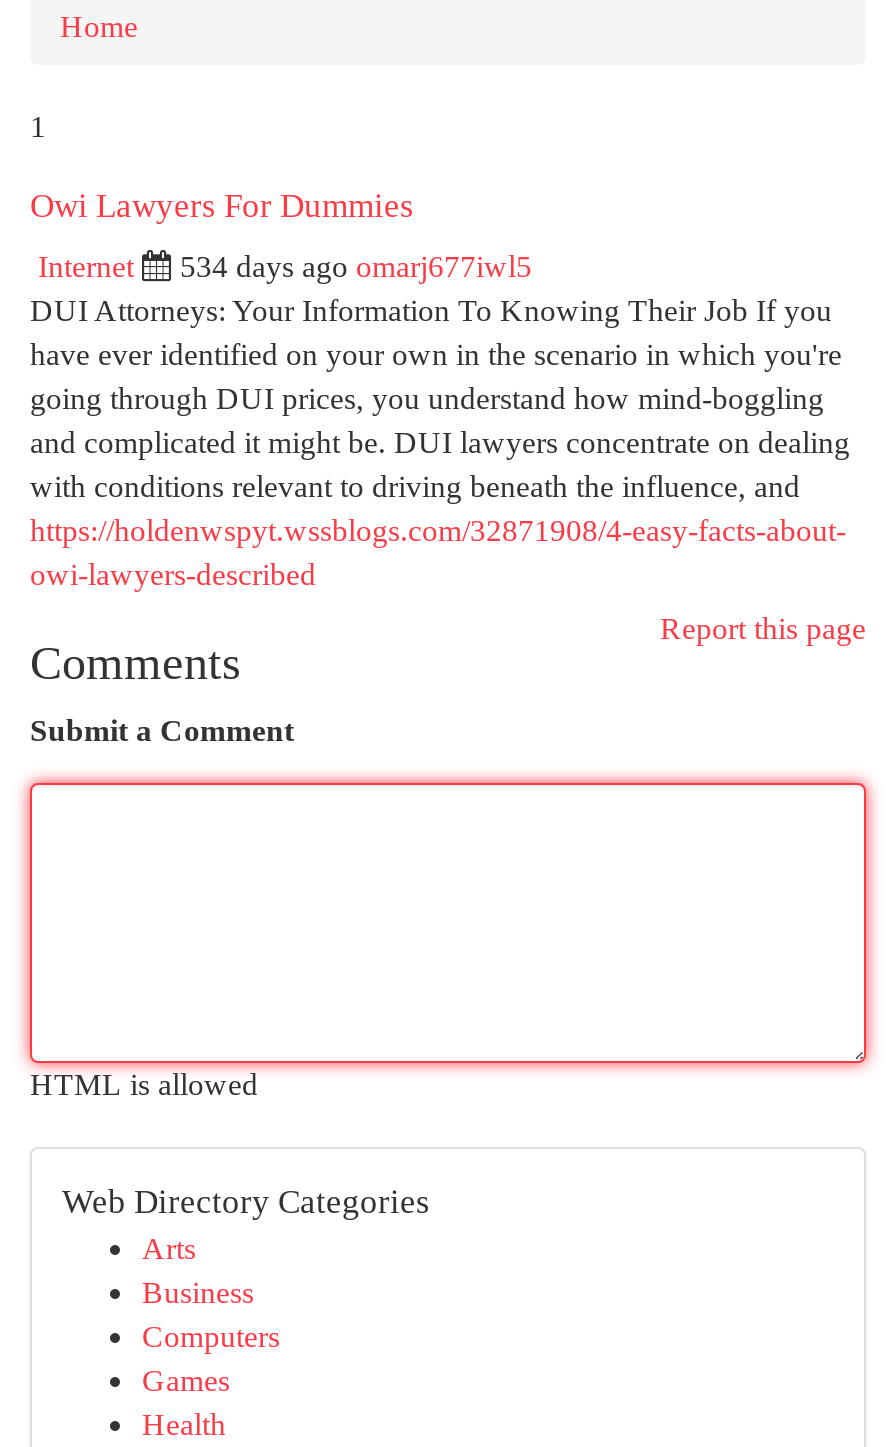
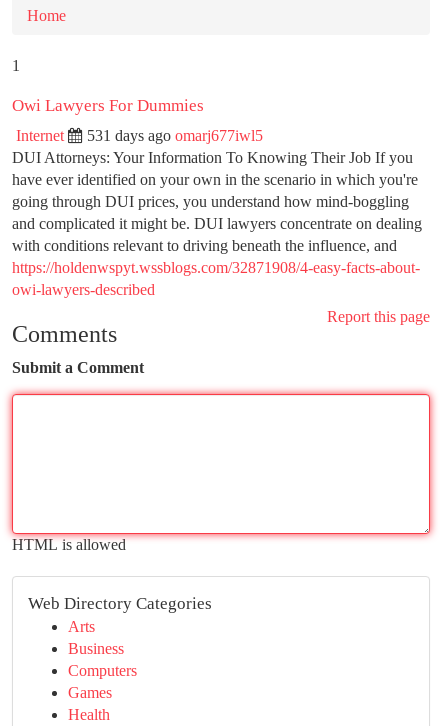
- 534 days ago omarj677iwl5
+ 531 days ago omarj677iwl5
